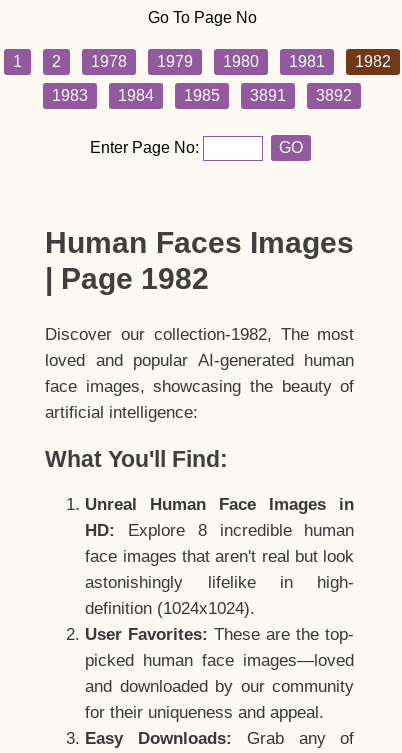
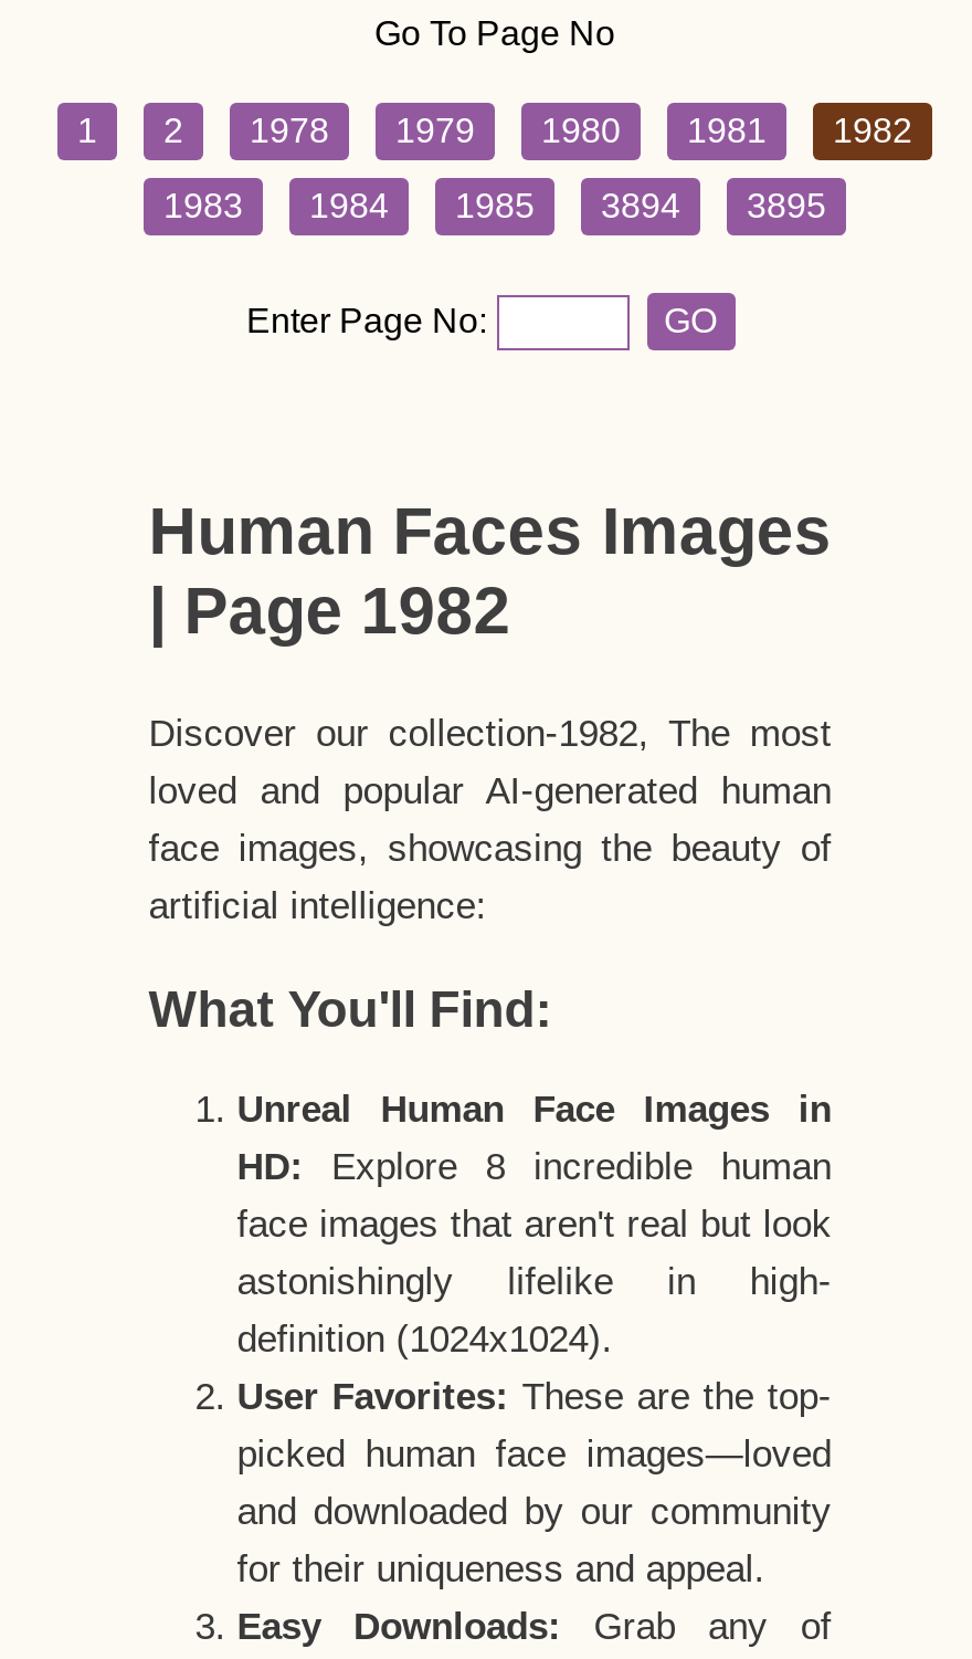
- 3891
+ 3894

- 3892
+ 3895
